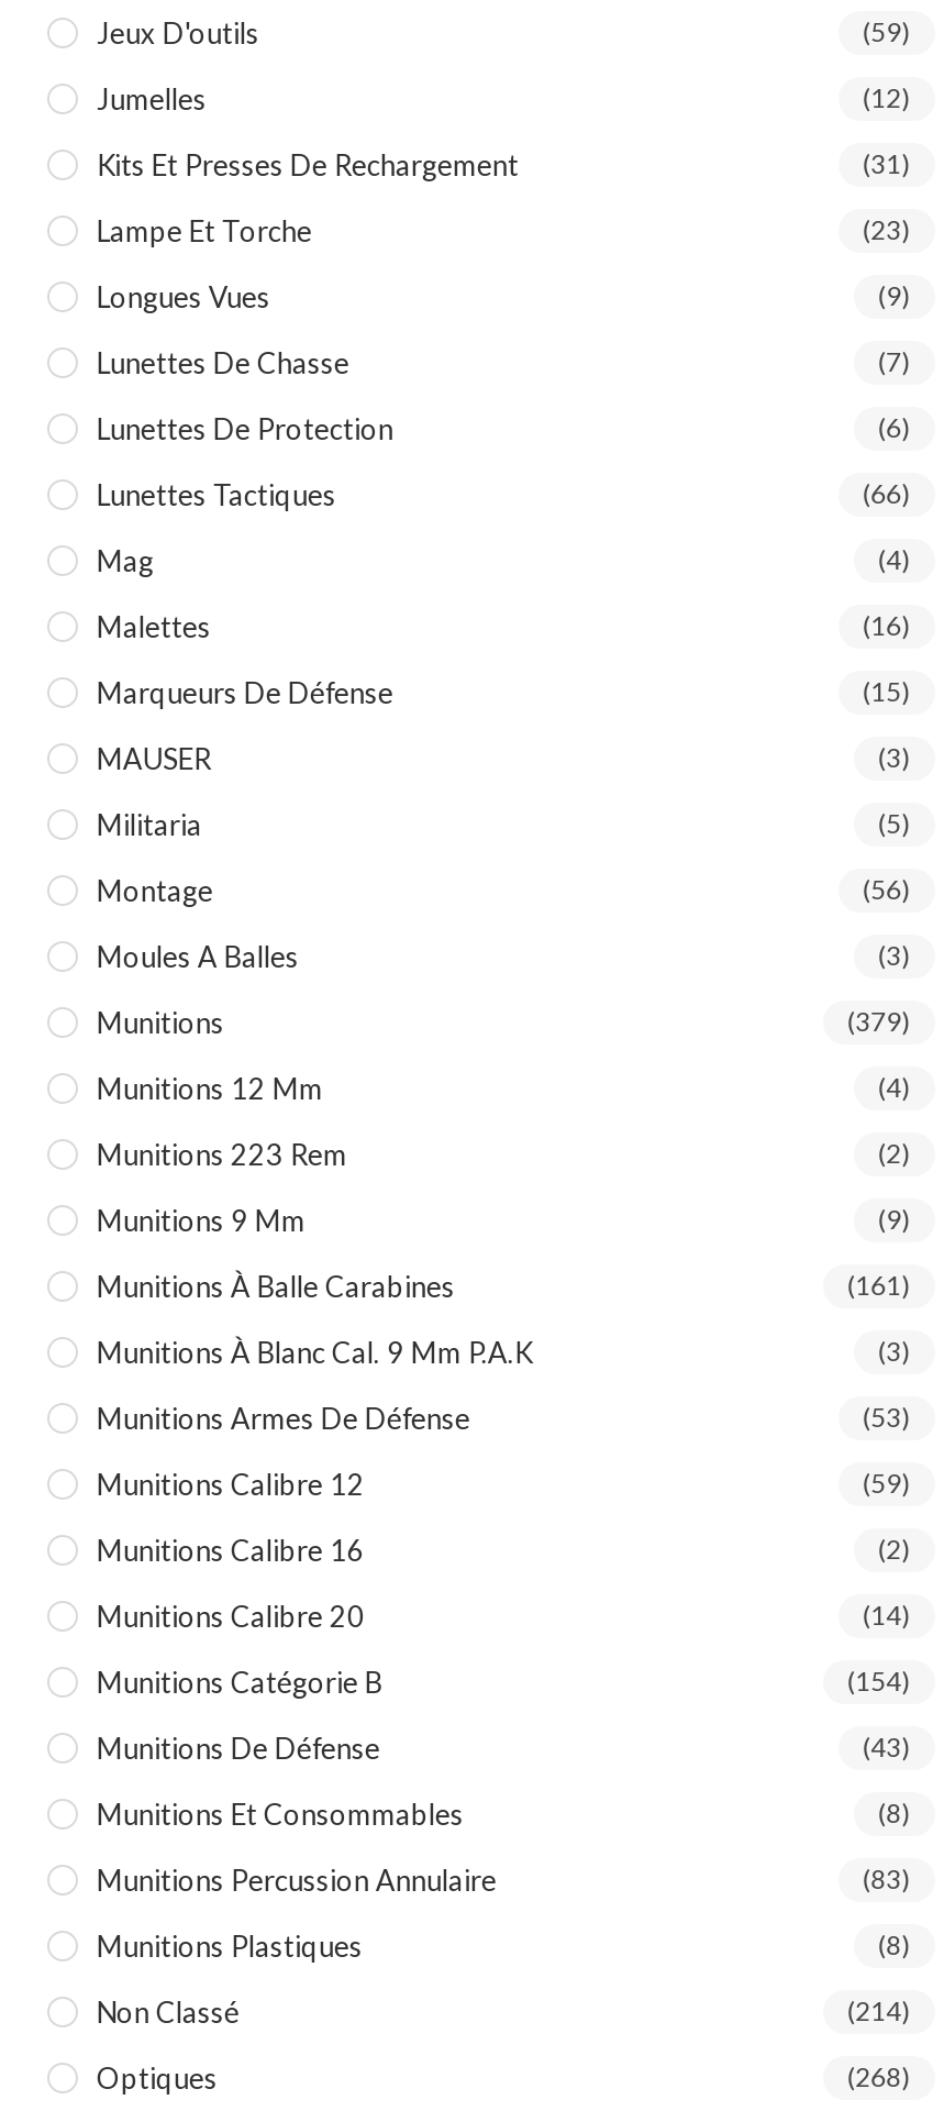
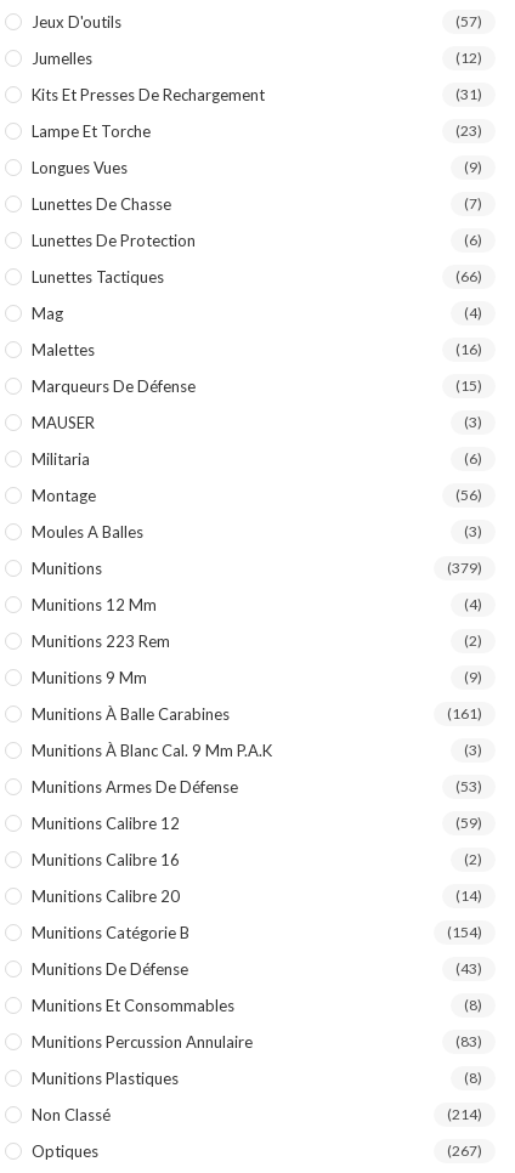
- (59)
+ (57)

- (5)
+ (6)

- (268)
+ (267)
